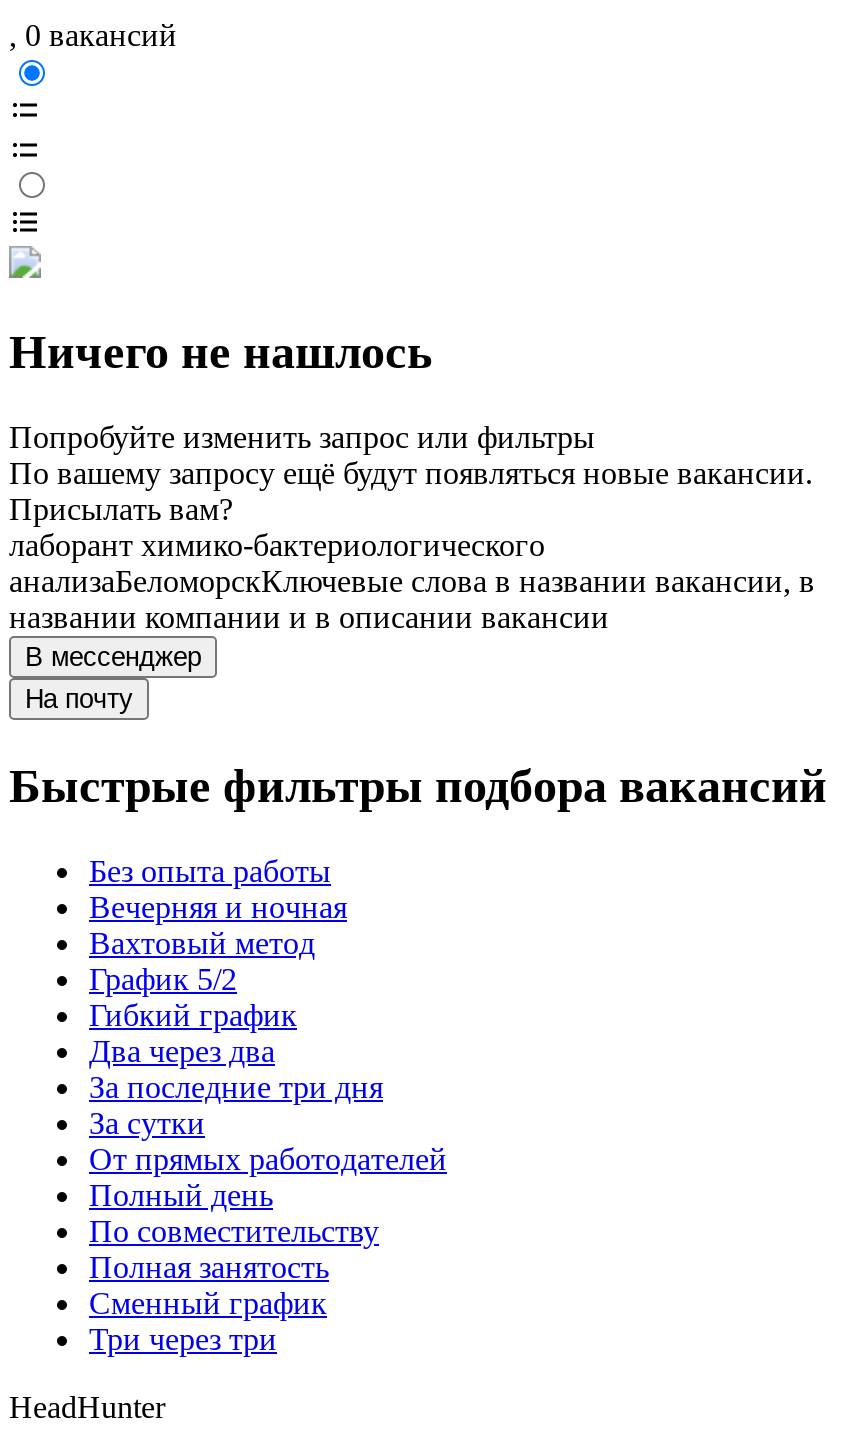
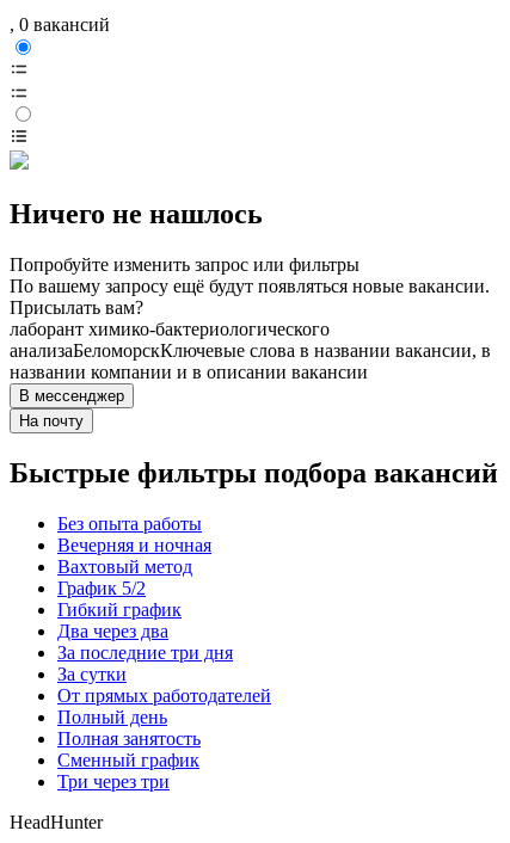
- По совместительству
